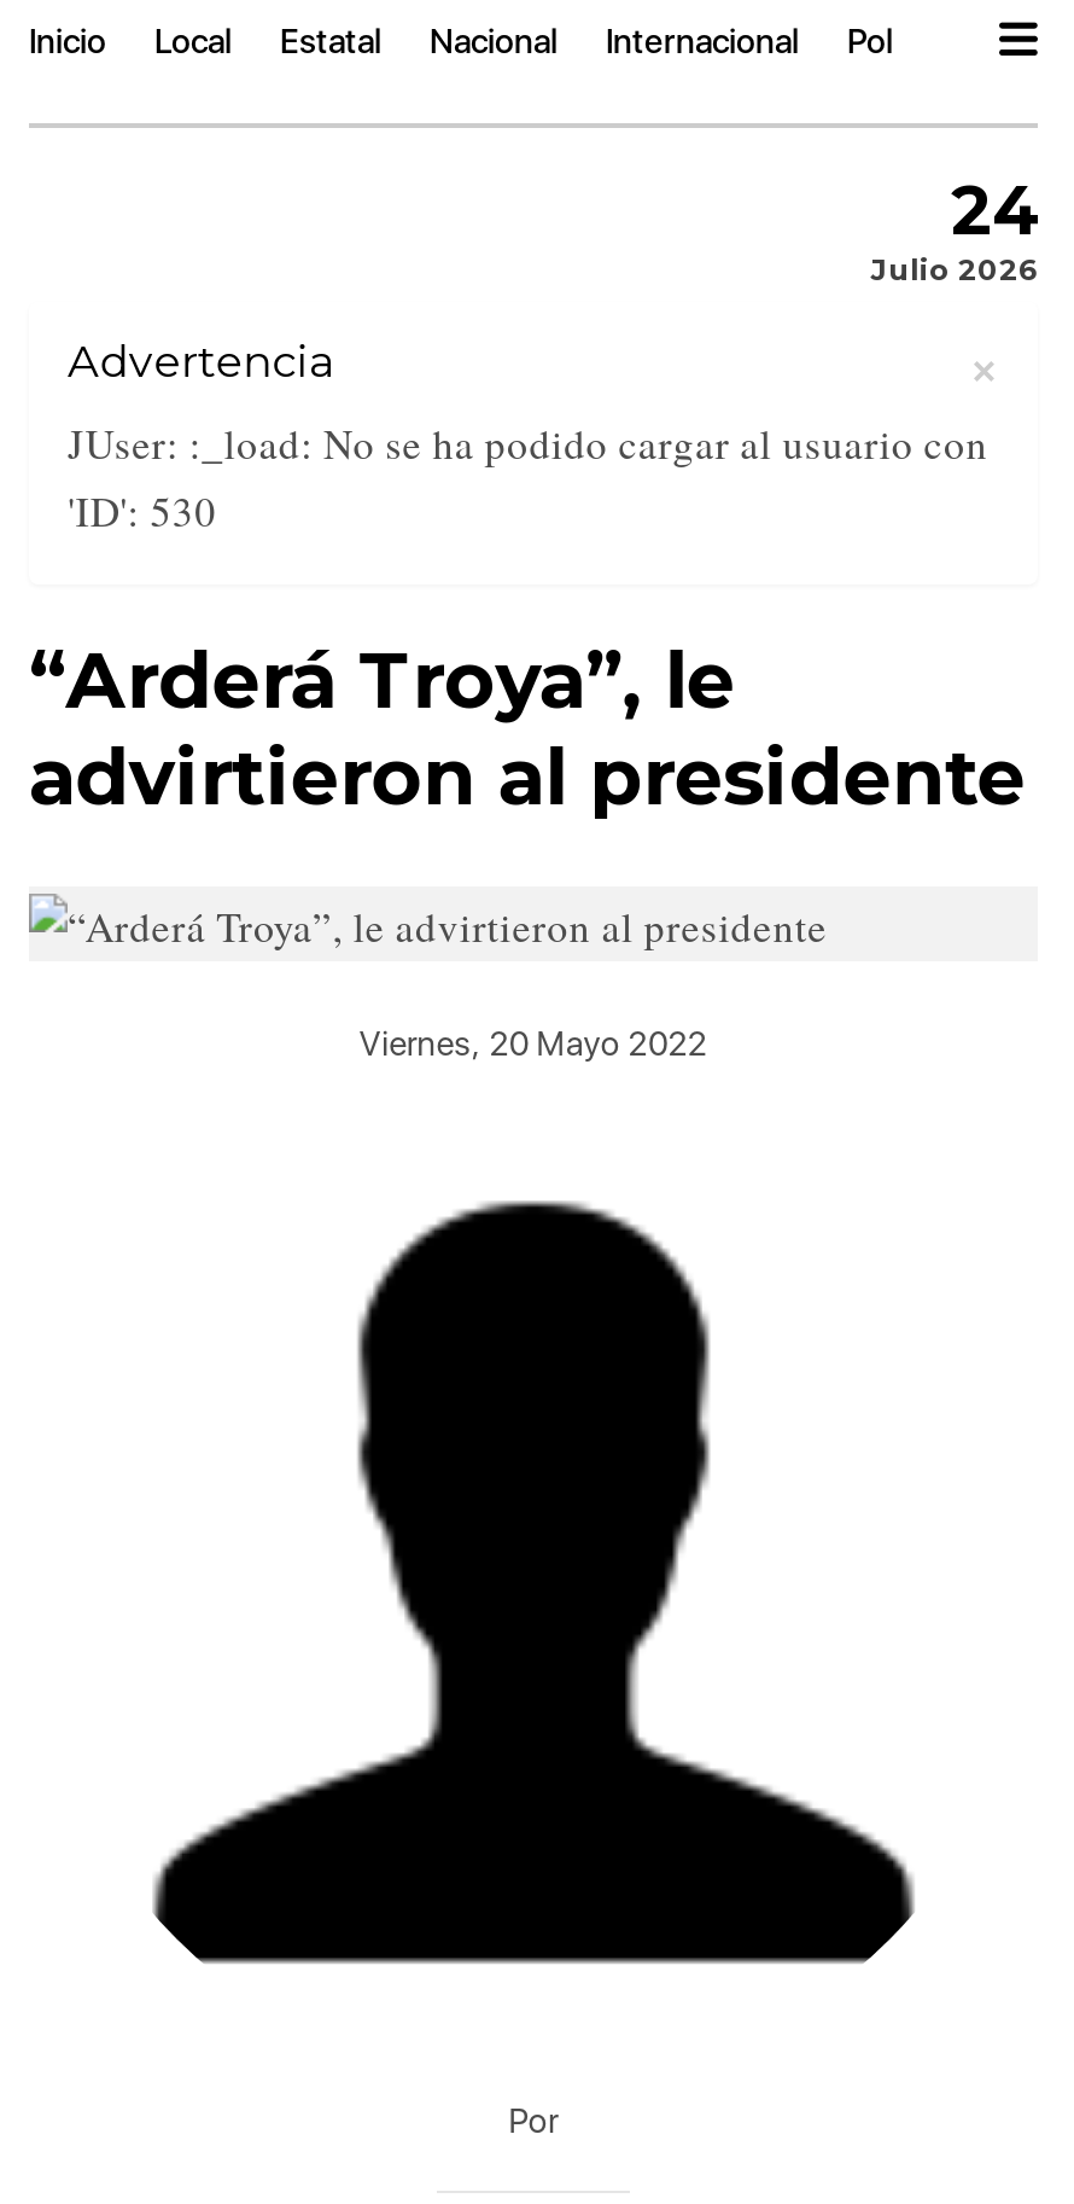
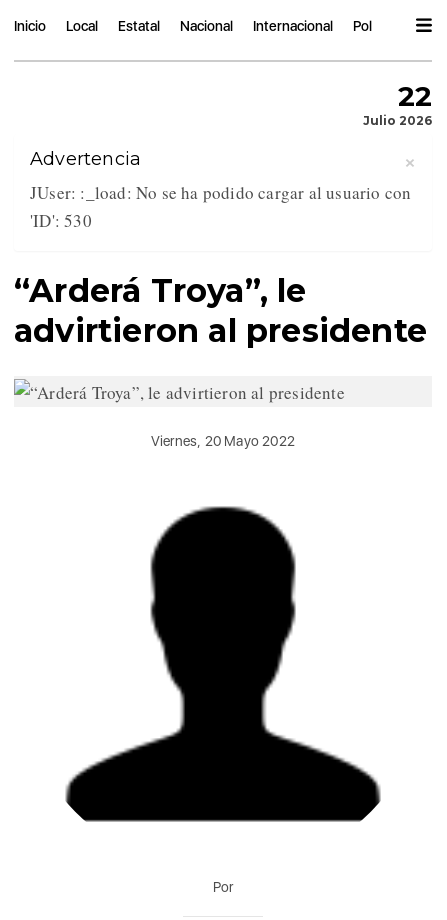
- 24
+ 22
